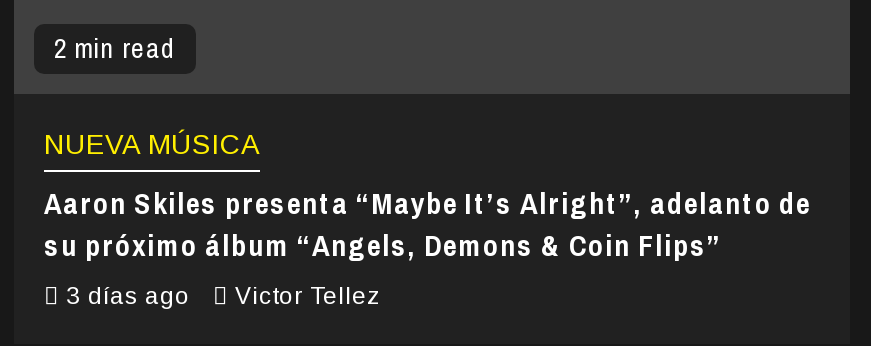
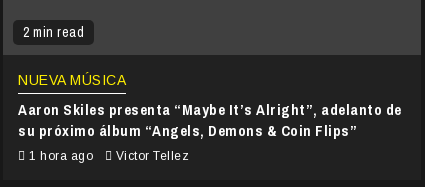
- 3 días ago Victor Tellez
+ 1 hora ago Victor Tellez
